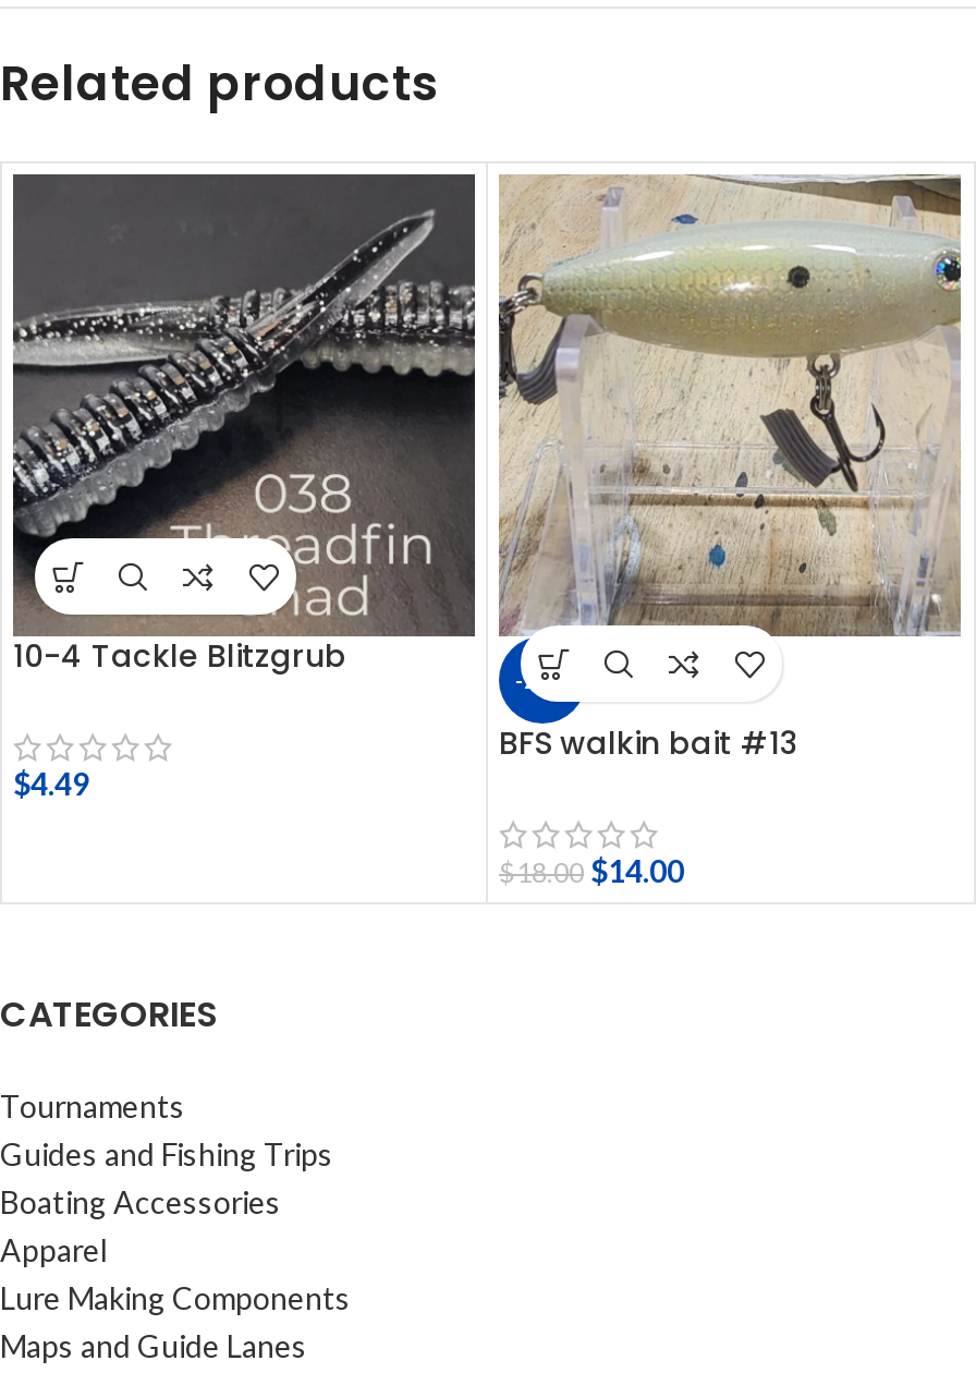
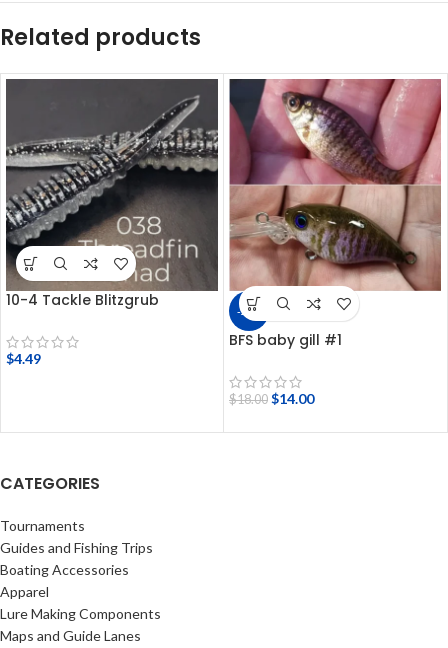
- [image]
- BFS walkin bait #13
+ [image]
+ BFS baby gill #1
